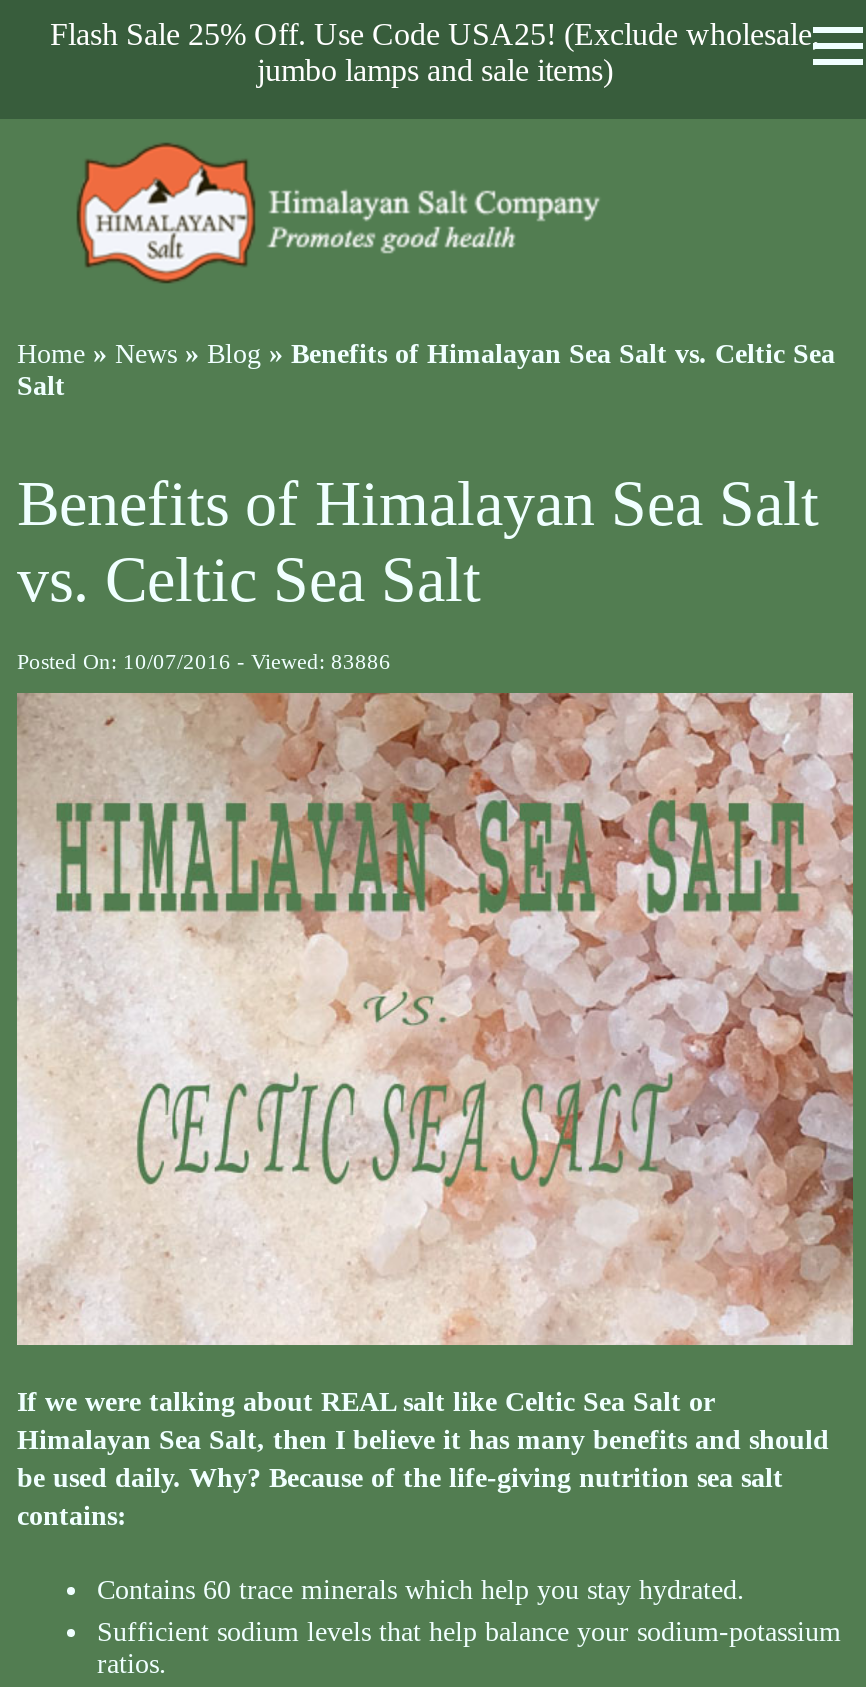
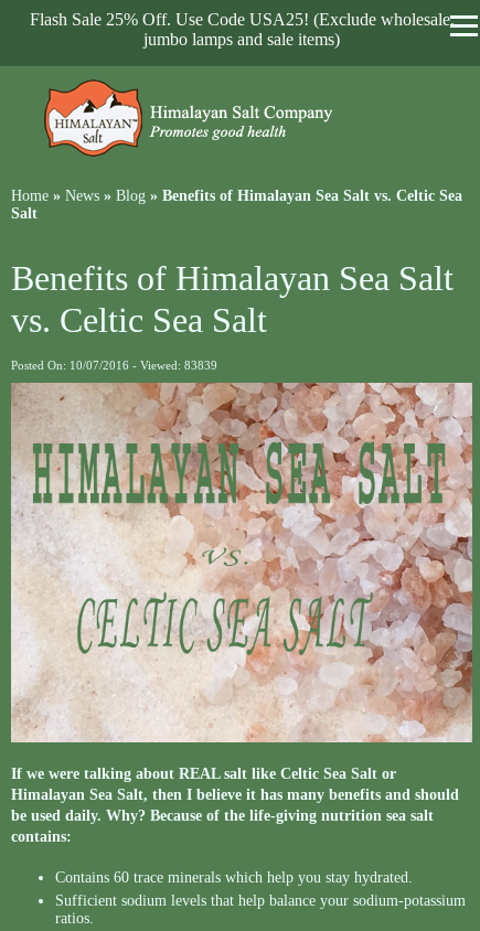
- Posted On: 10/07/2016 - Viewed: 83886
+ Posted On: 10/07/2016 - Viewed: 83839
